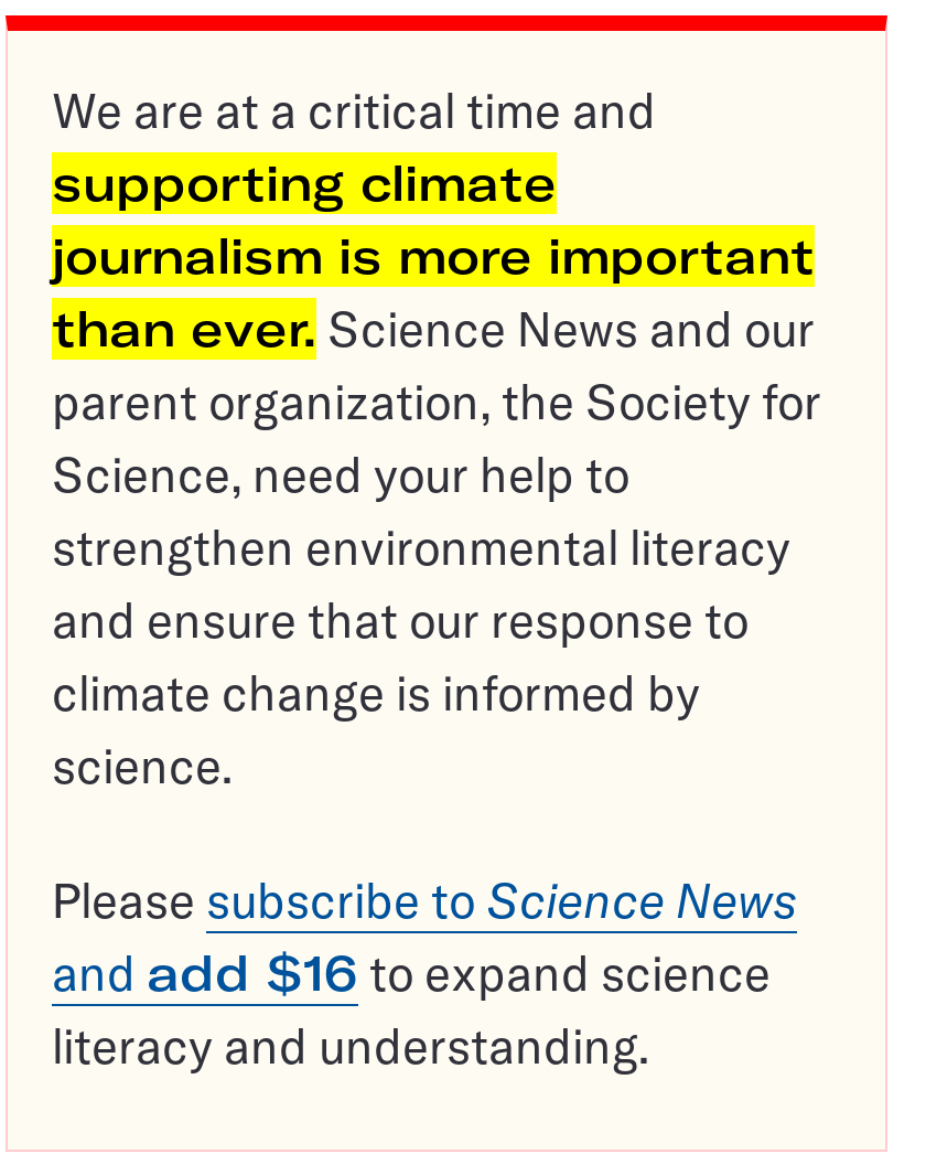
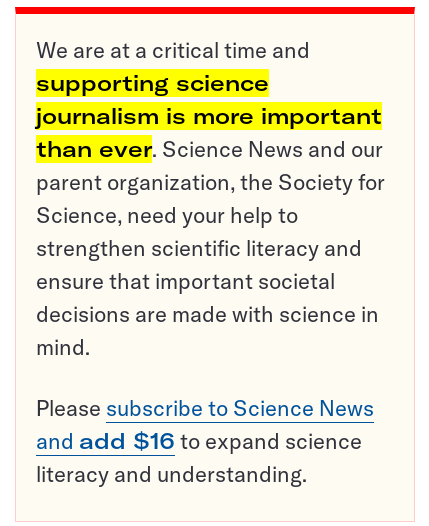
- supporting climate
+ supporting science

- strengthen environmental literacy
- and ensure that our response to
- climate change is informed by
- science.
+ strengthen scientific literacy and
+ ensure that important societal
+ decisions are made with science in
+ mind.
